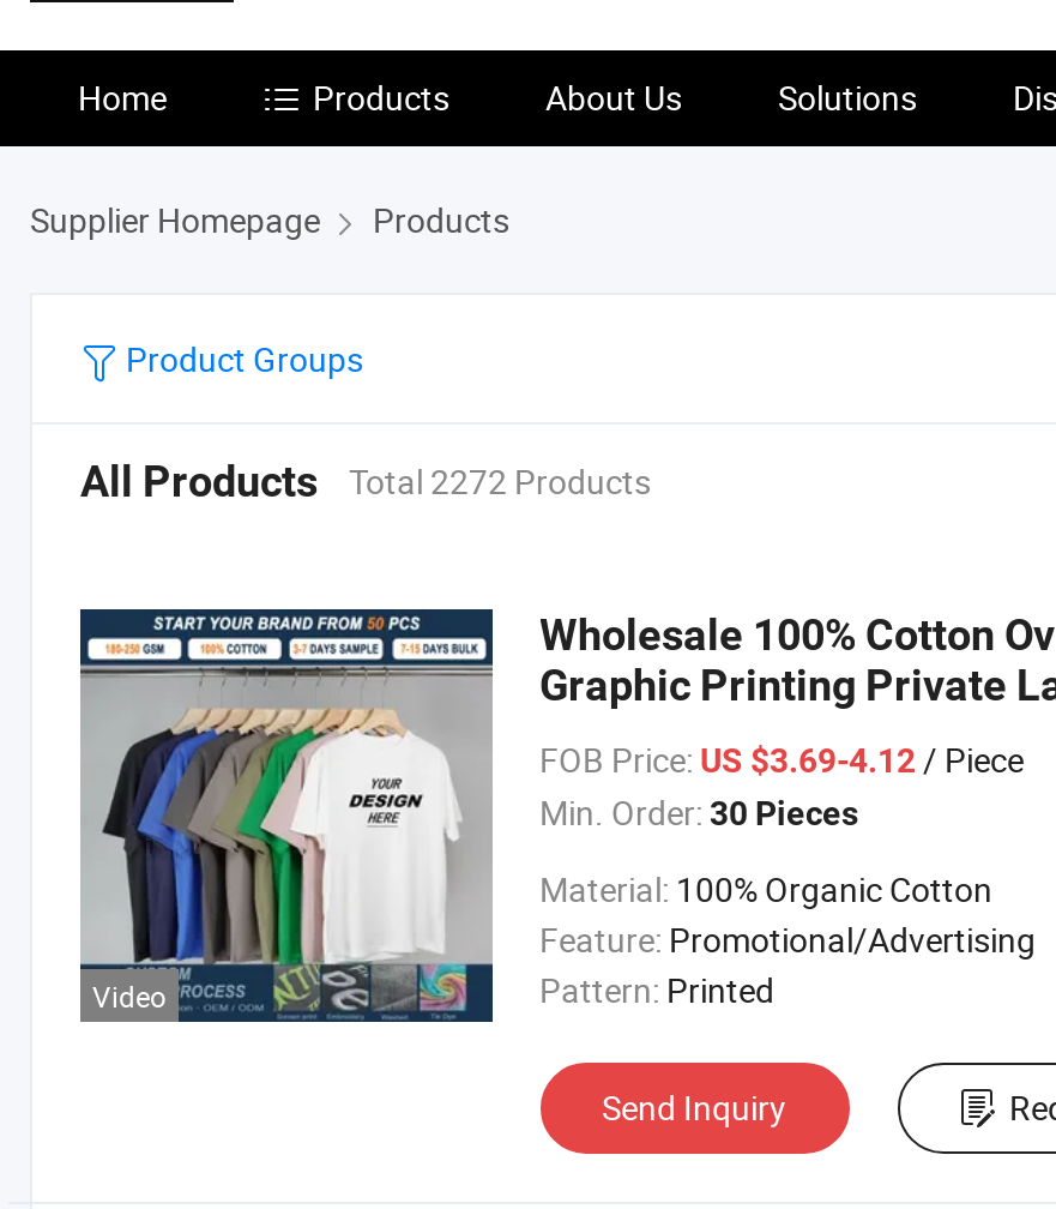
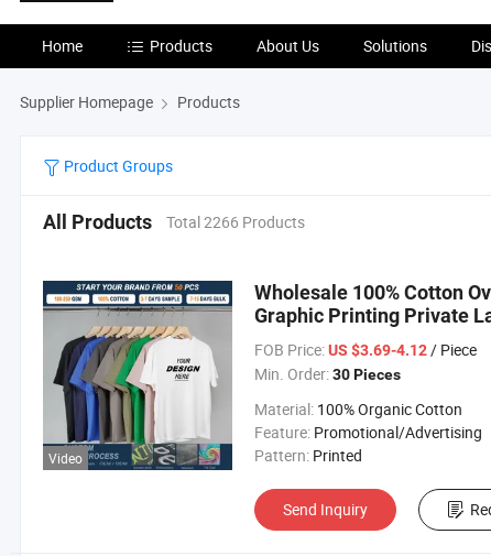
- Total 2272 Products
+ Total 2266 Products
